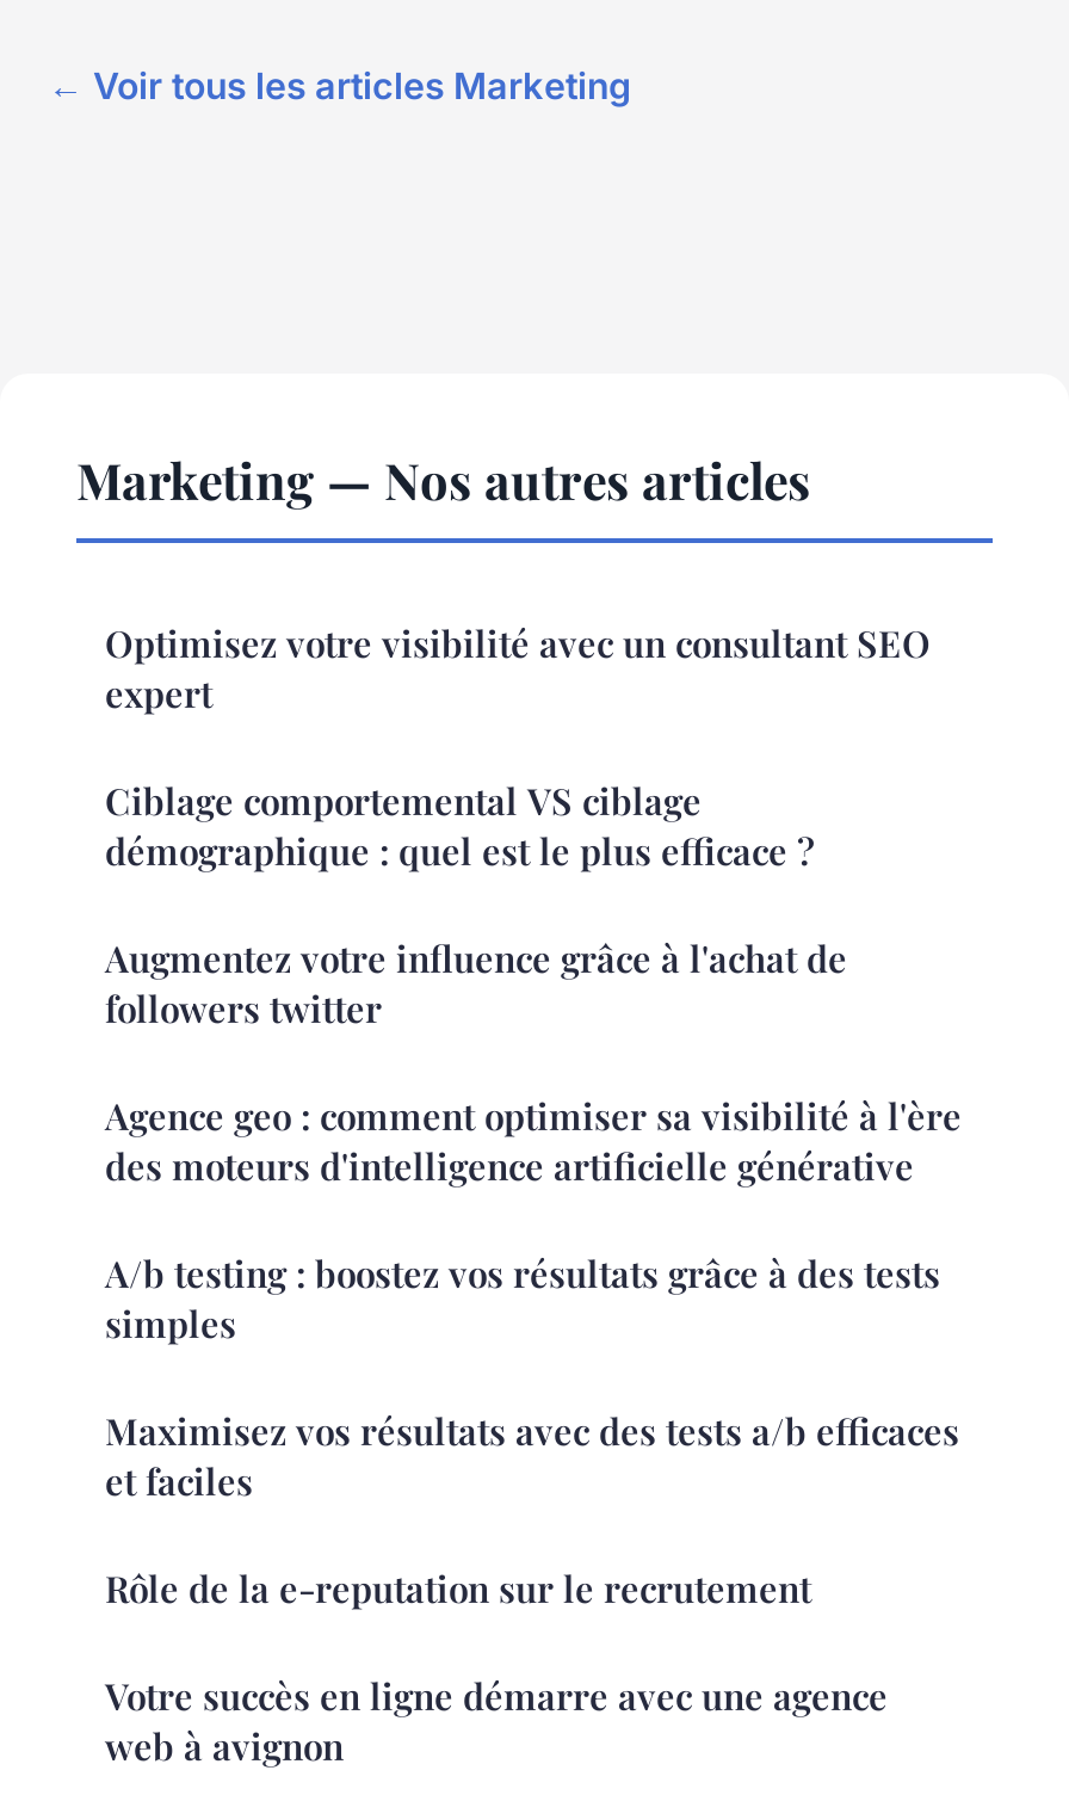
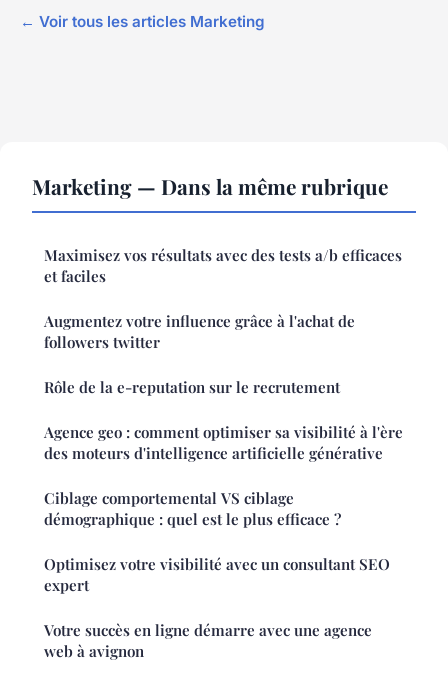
- Marketing — Nos autres articles
- A/b testing : boostez vos résultats grâce à des tests
- simples
+ Marketing — Dans la même rubrique

moved down: Agence geo : comment optimiser sa visibilité à l'ère | des moteurs d'intelligence artificielle générative | Ciblage comportemental VS ciblage | démographique : quel est le plus efficace ? | Optimisez votre visibilité avec un consultant SEO | expert

moved down: Augmentez votre influence grâce à l'achat de | followers twitter

moved up: Maximisez vos résultats avec des tests a/b efficaces | et faciles

moved up: Rôle de la e-reputation sur le recrutement
